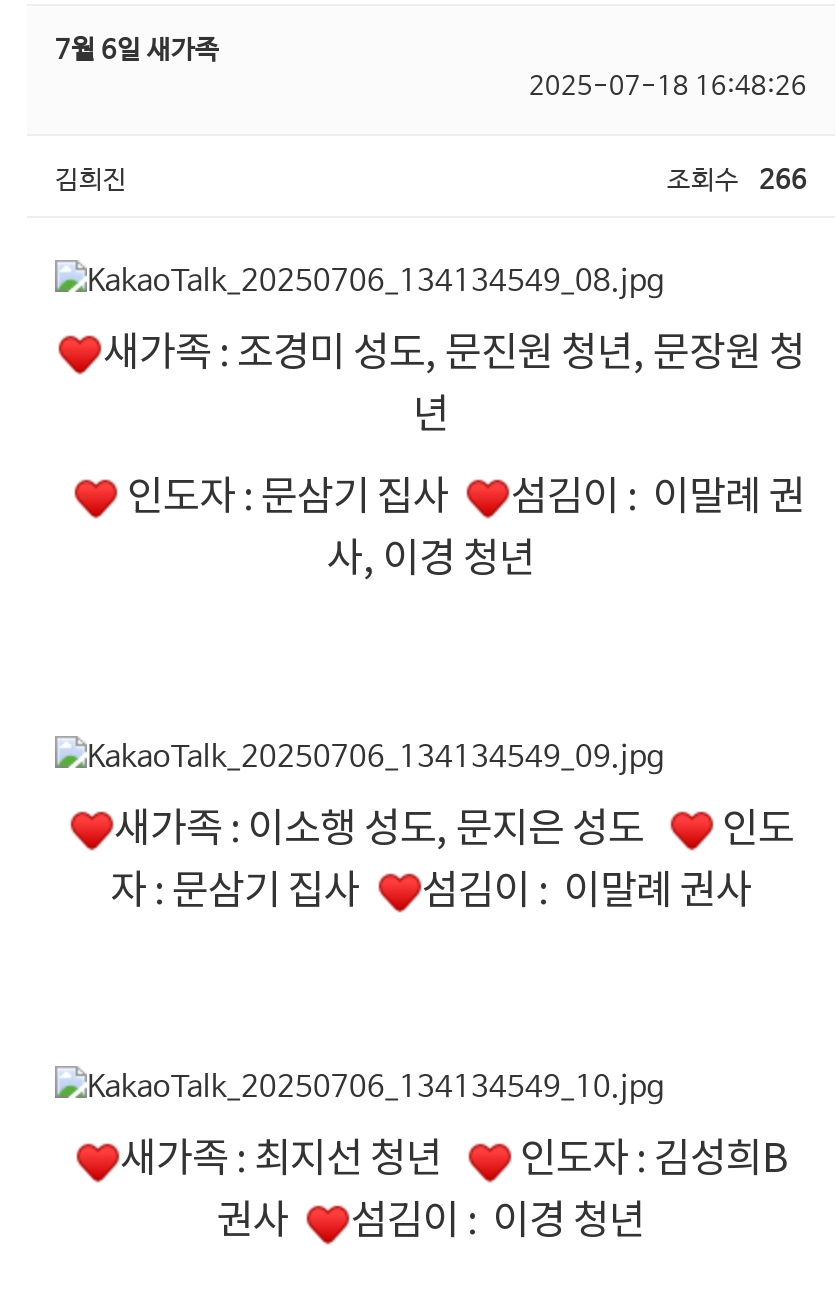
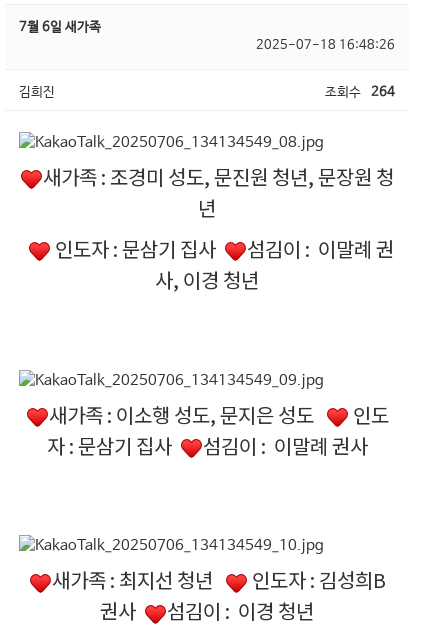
- 조회수 266
+ 조회수 264
